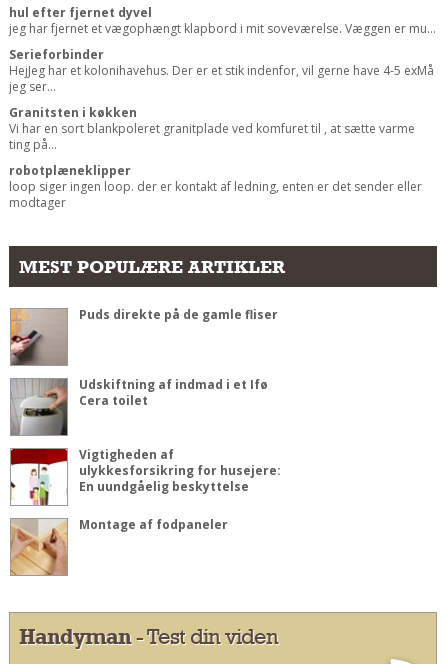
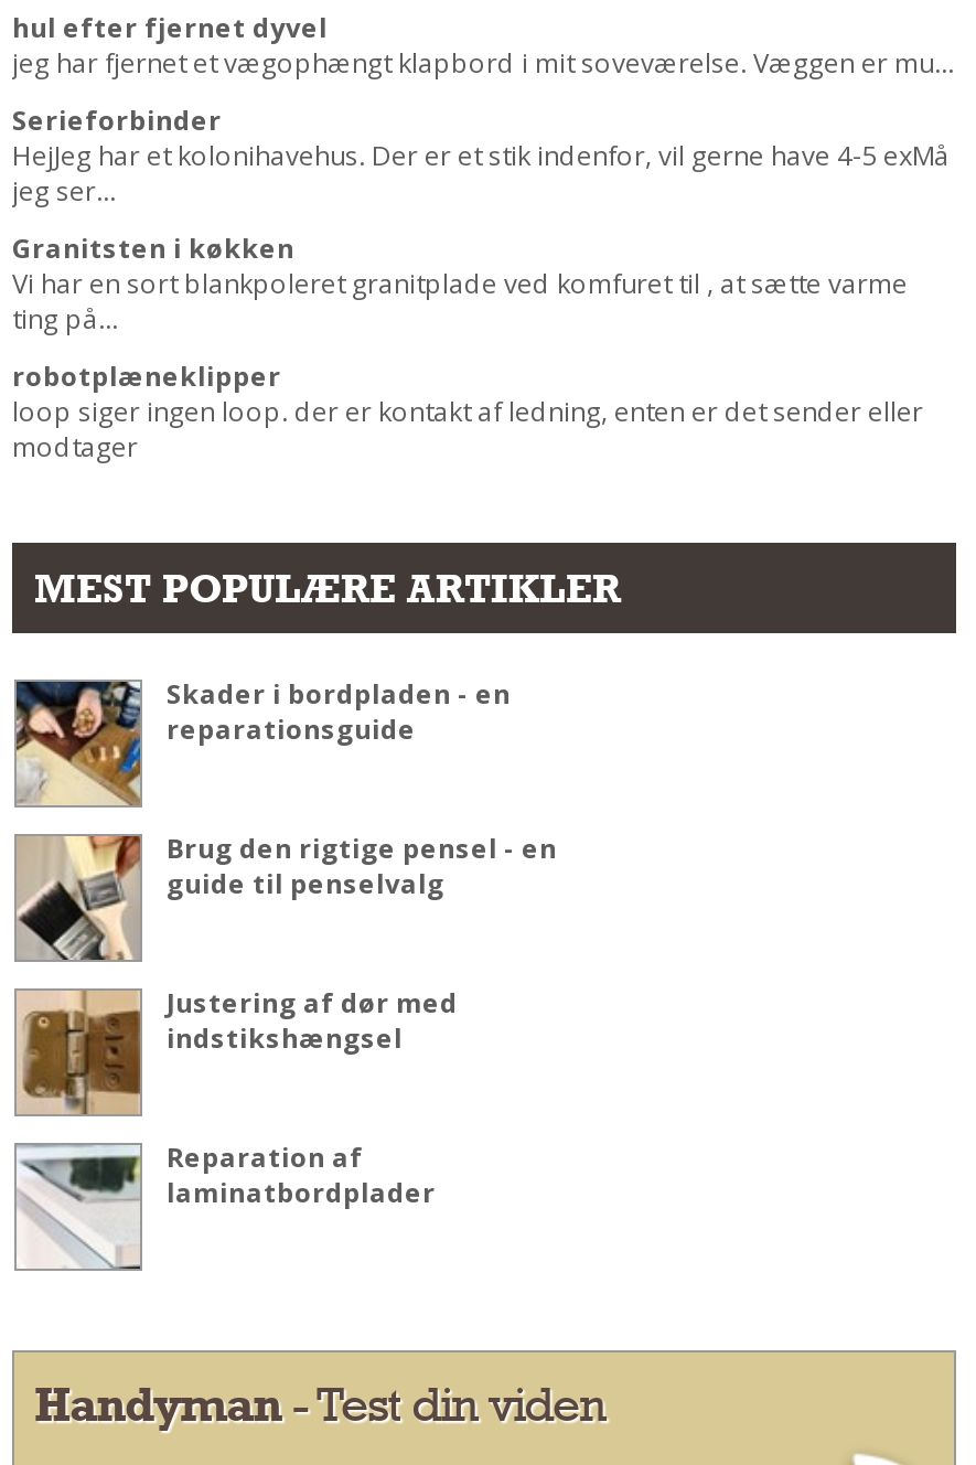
- [image]
- Puds direkte på de gamle fliser
+ [image]
+ Skader i bordpladen - en
+ reparationsguide

- [image]
- Udskiftning af indmad i et Ifø
- Cera toilet
+ [image]
+ Brug den rigtige pensel - en
+ guide til penselvalg

- [image]
- Vigtigheden af
- ulykkesforsikring for husejere:
- En uundgåelig beskyttelse
+ [image]
+ Justering af dør med
+ indstikshængsel

- [image]
- Montage af fodpaneler
+ [image]
+ Reparation af
+ laminatbordplader
